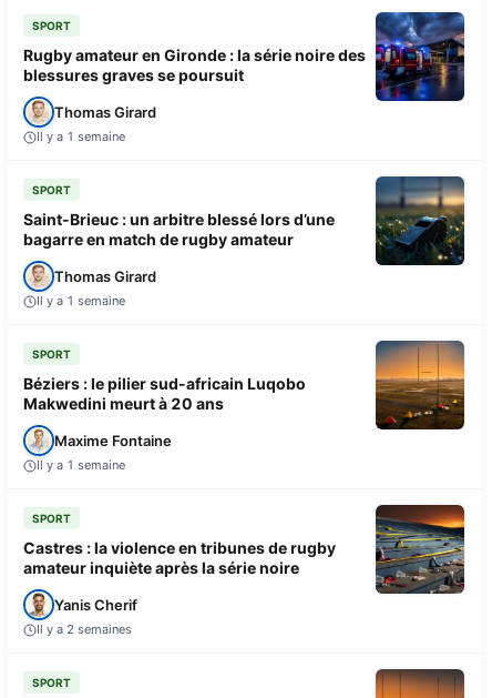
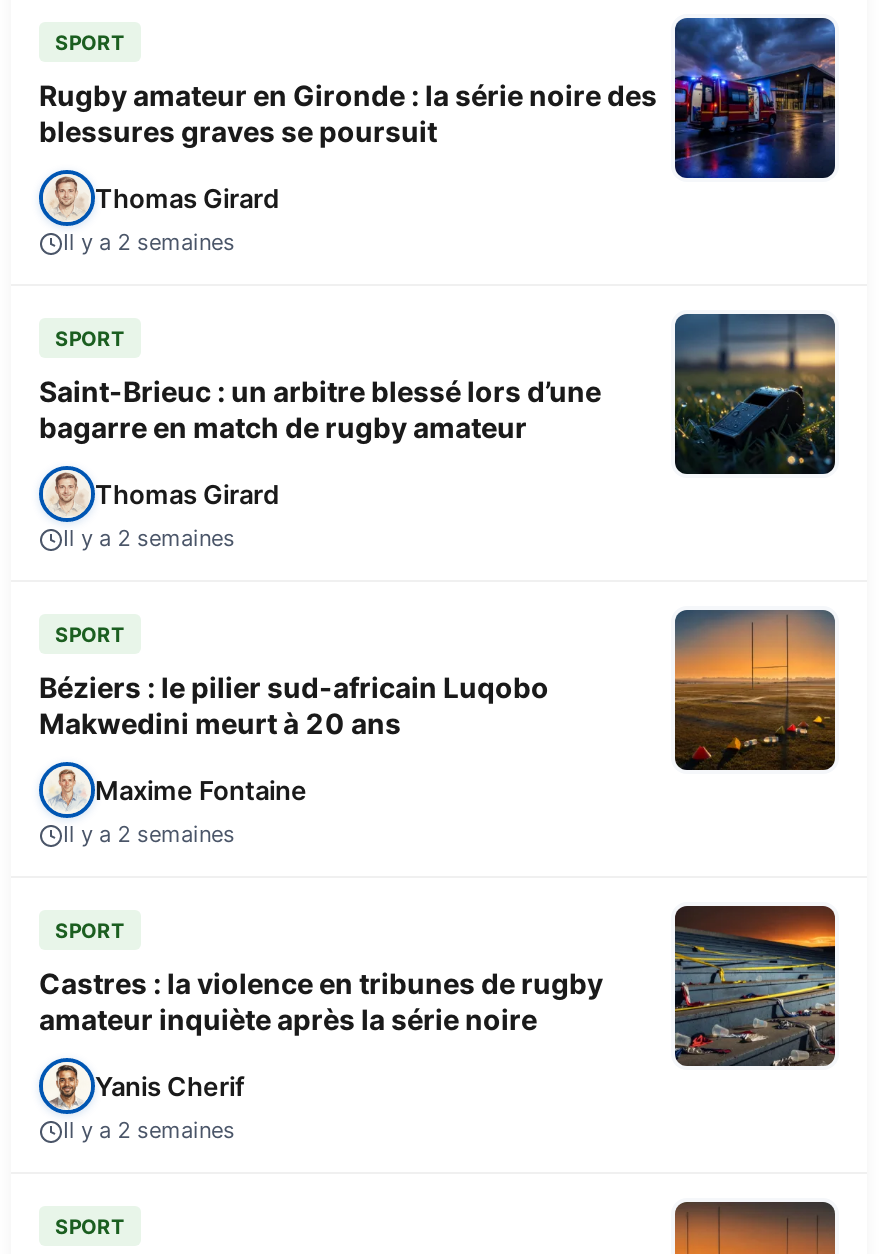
- Il y a 1 semaine
+ Il y a 2 semaines

- Il y a 1 semaine
+ Il y a 2 semaines

- Il y a 1 semaine
+ Il y a 2 semaines
